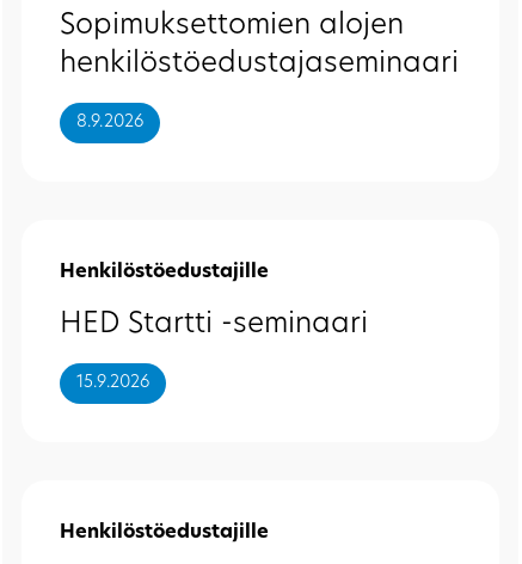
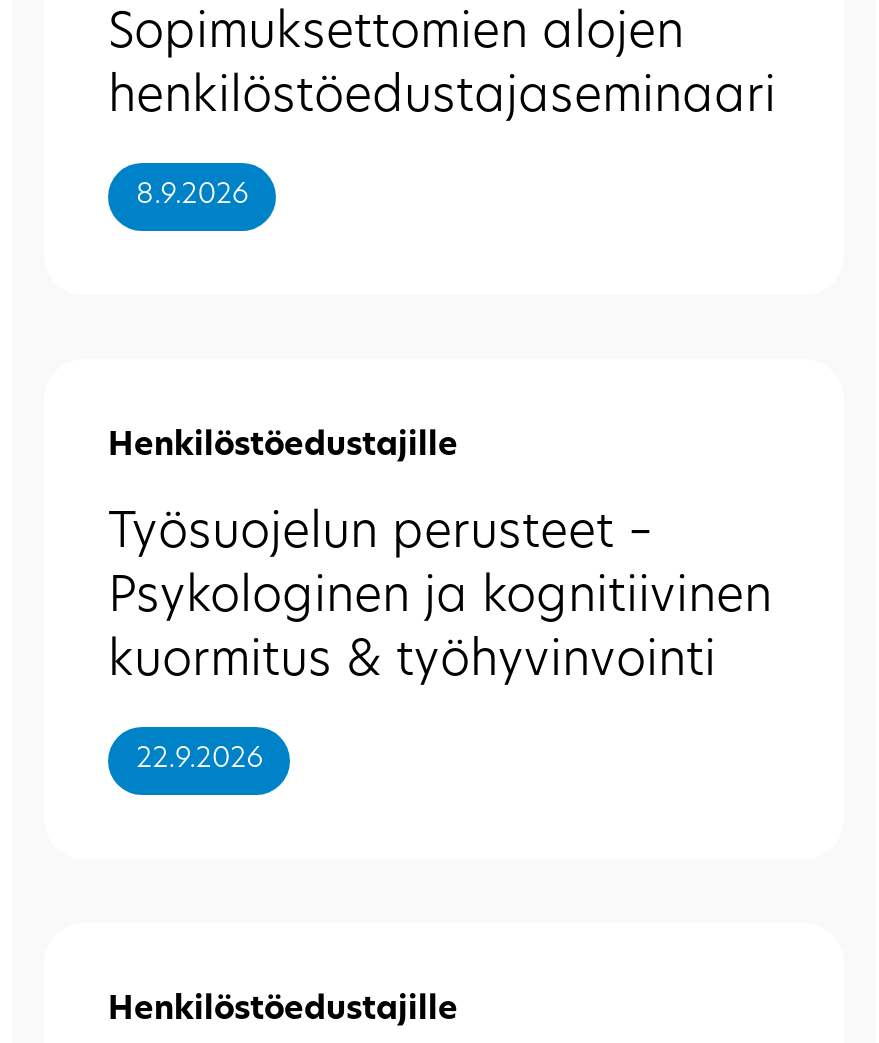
- HED Startti -seminaari
+ Työsuojelun perusteet –
+ Psykologinen ja kognitiivinen
+ kuormitus & työhyvinvointi

- 15.9.2026
+ 22.9.2026
